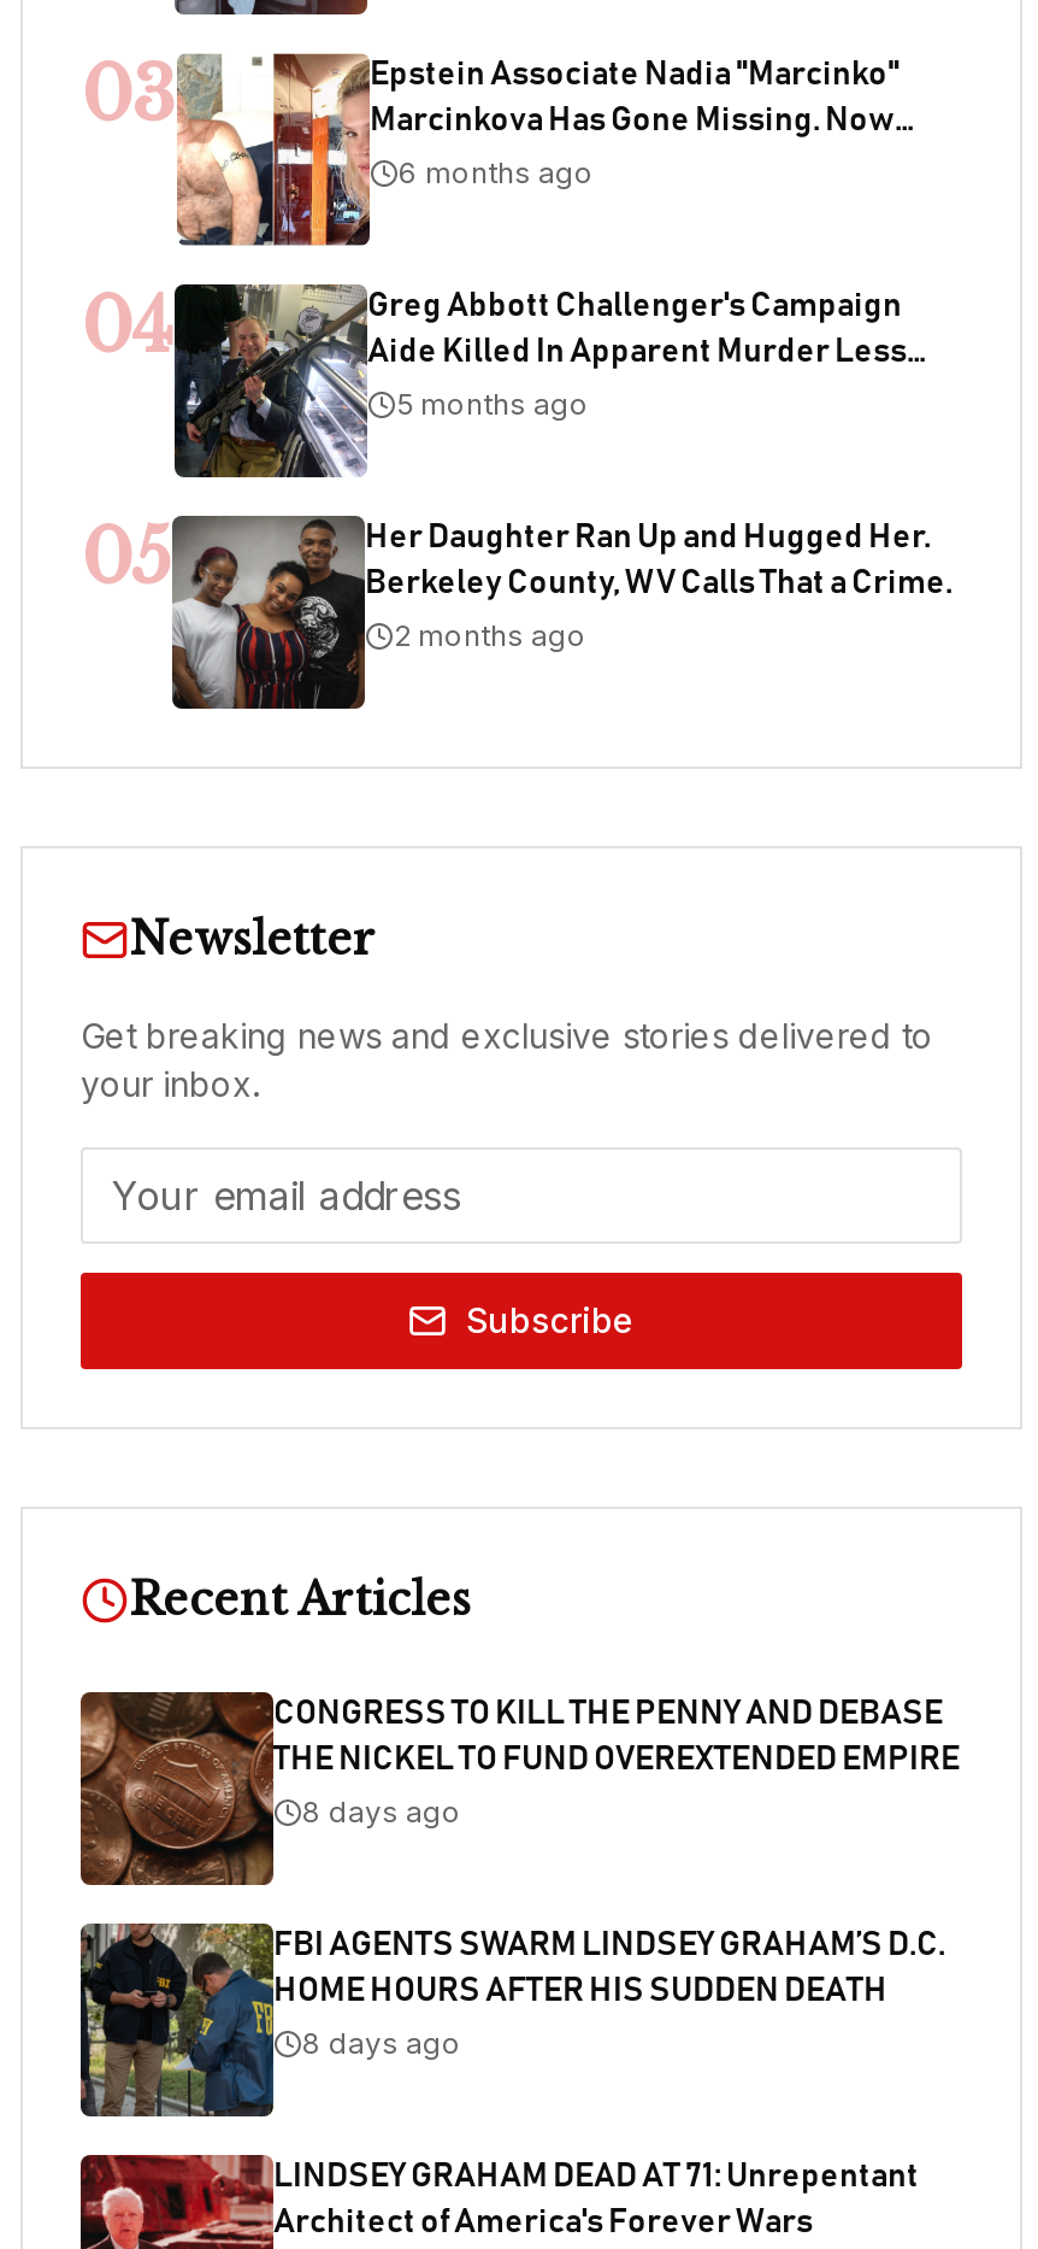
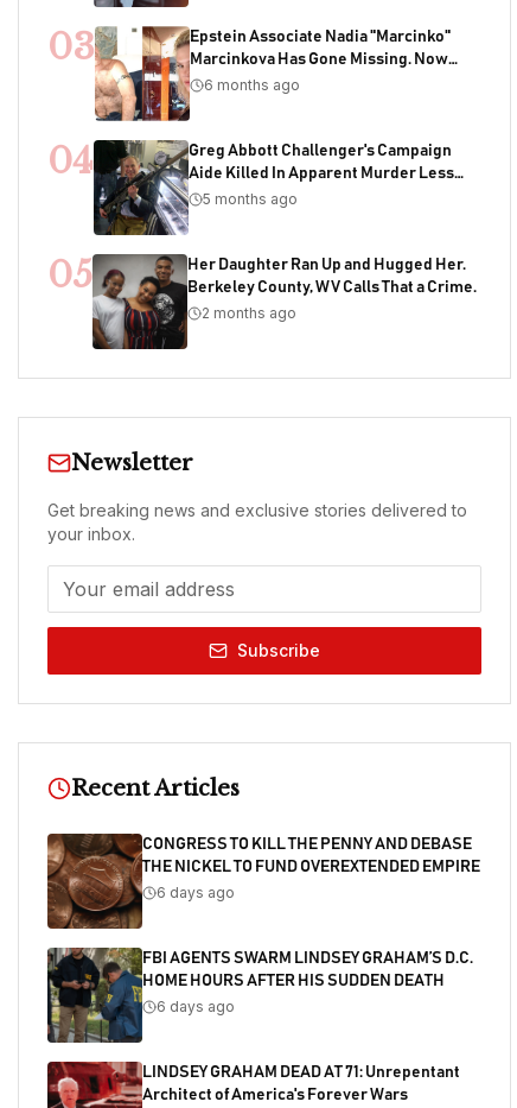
- 8 days ago
+ 6 days ago

- 8 days ago
+ 6 days ago
